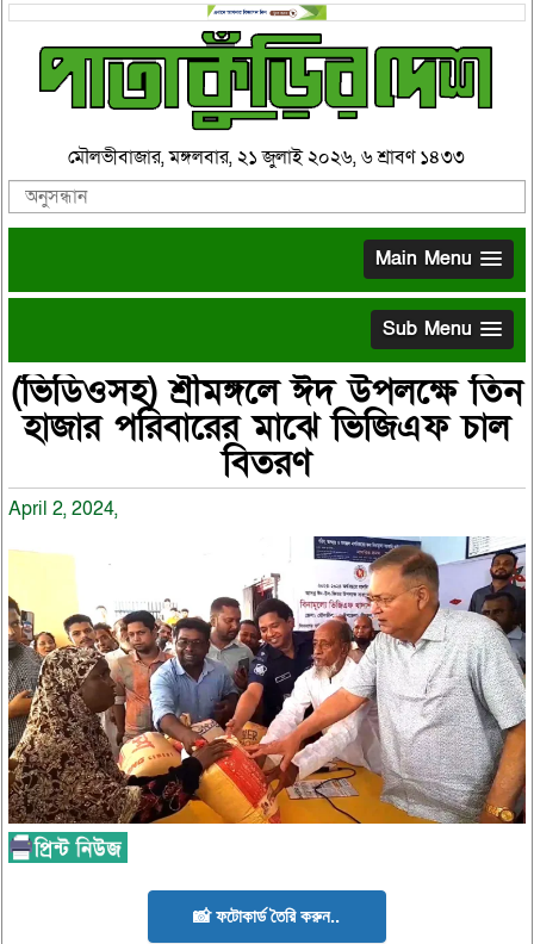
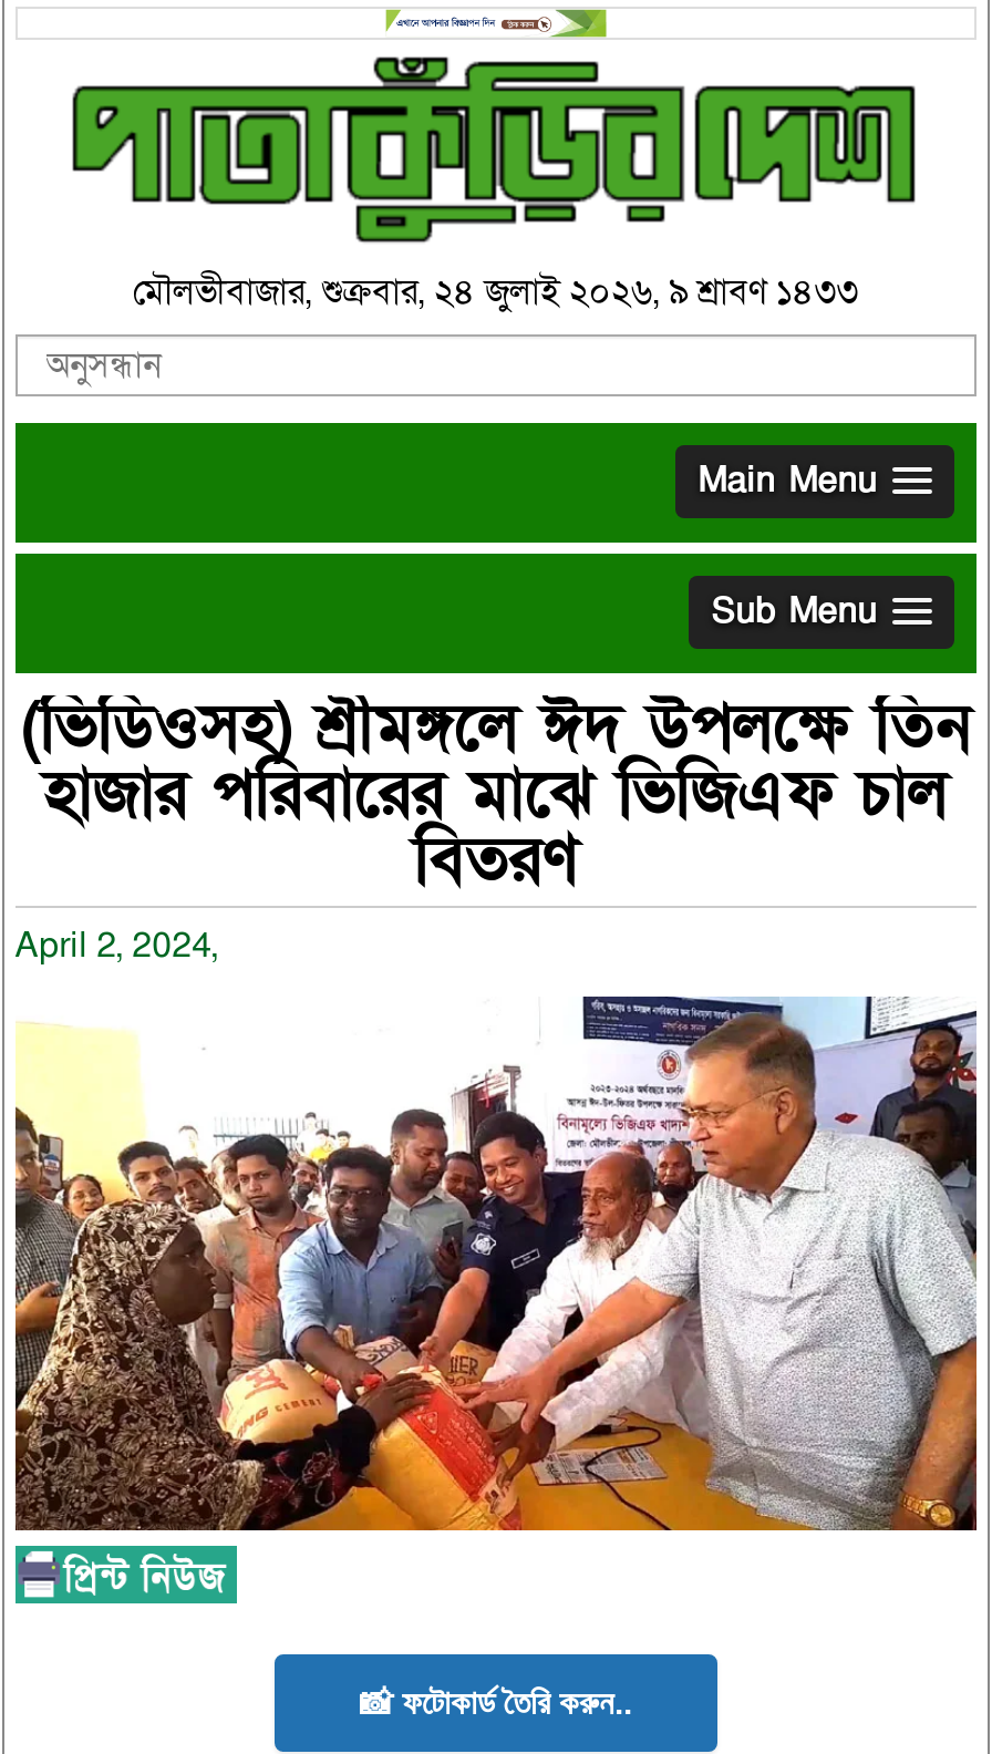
- মৌলভীবাজার, মঙ্গলবার, ২১ জুলাই ২০২৬, ৬ শ্রাবণ ১৪৩৩
+ মৌলভীবাজার, শুক্রবার, ২৪ জুলাই ২০২৬, ৯ শ্রাবণ ১৪৩৩
